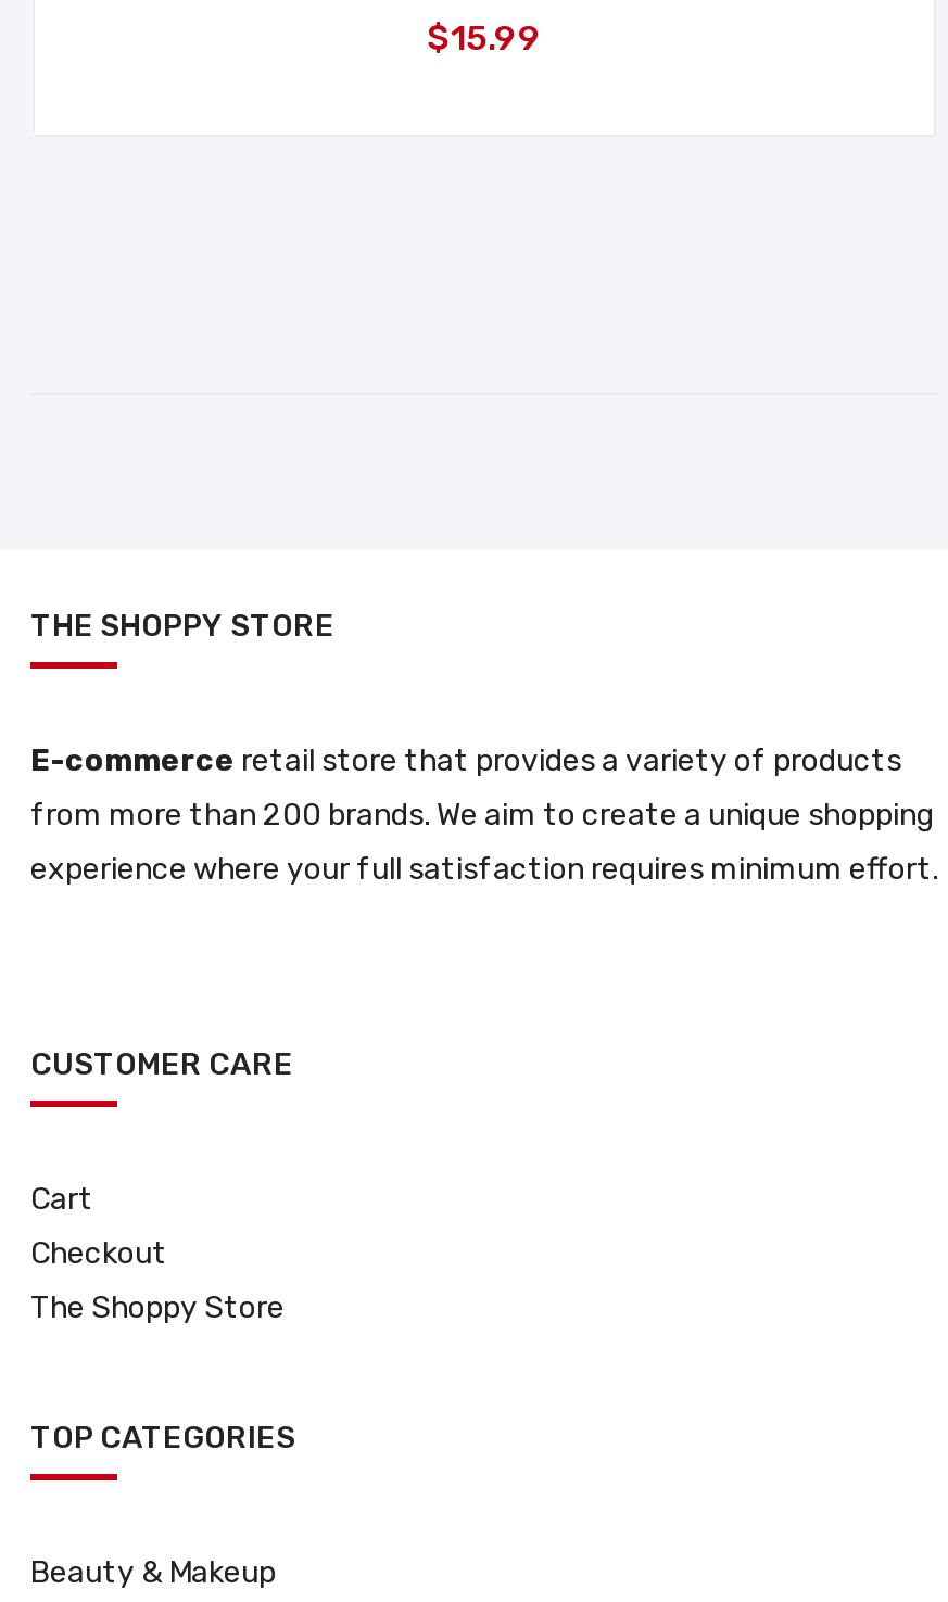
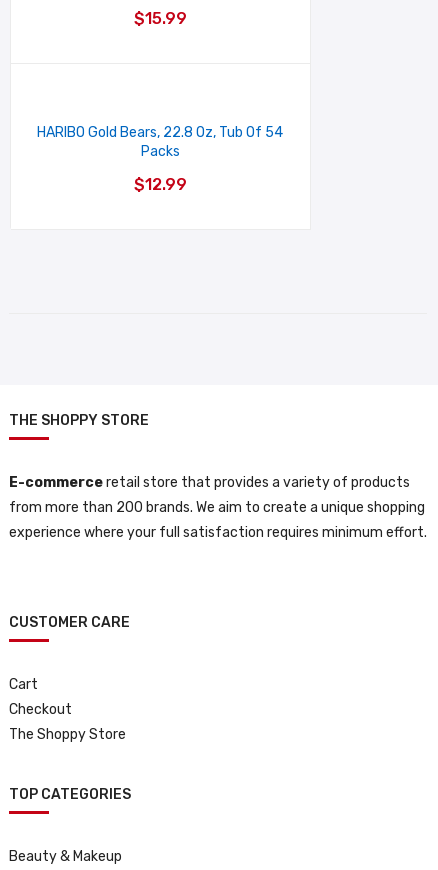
+ HARIBO Gold Bears, 22.8 Oz, Tub Of 54
+ Packs
+ $12.99
